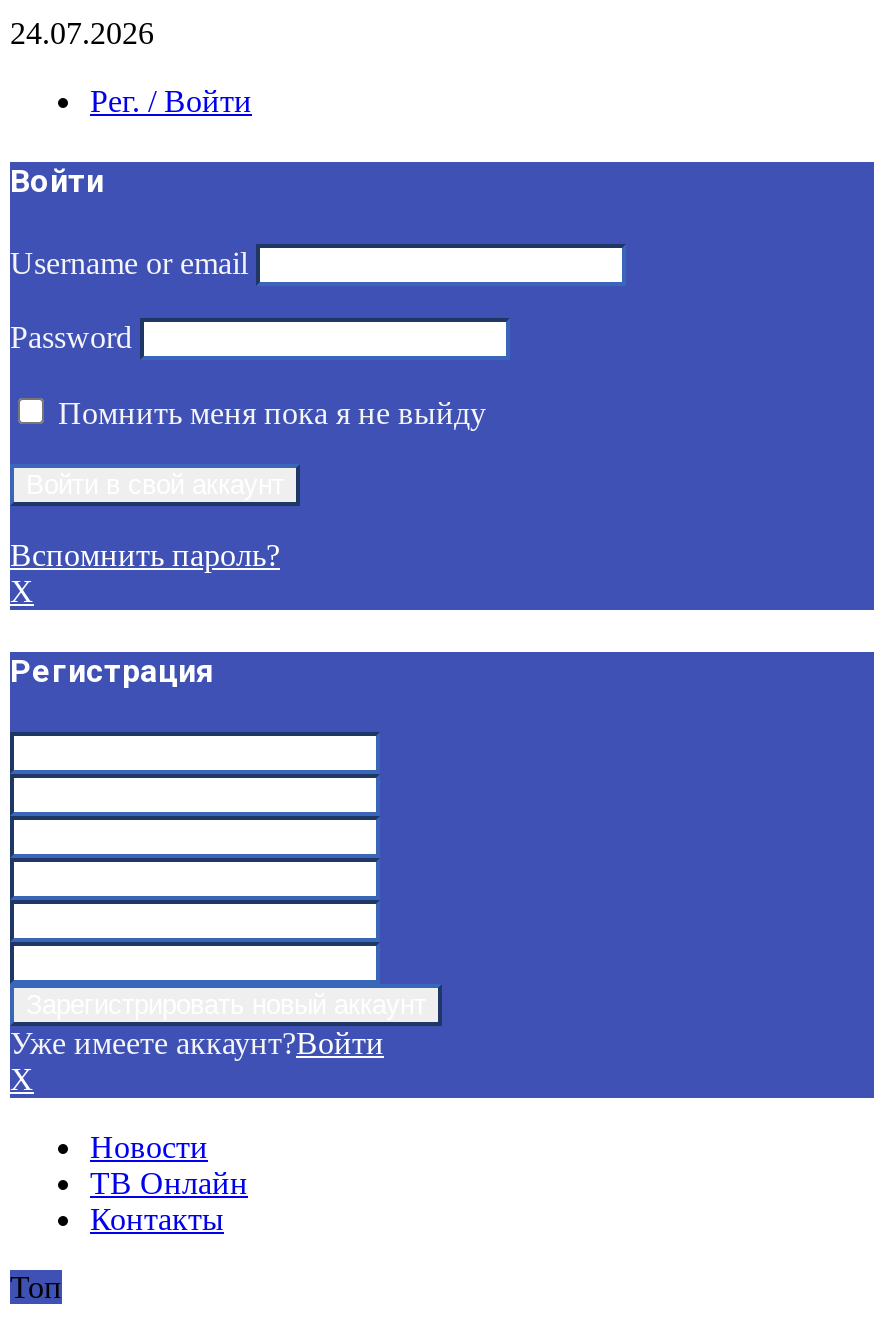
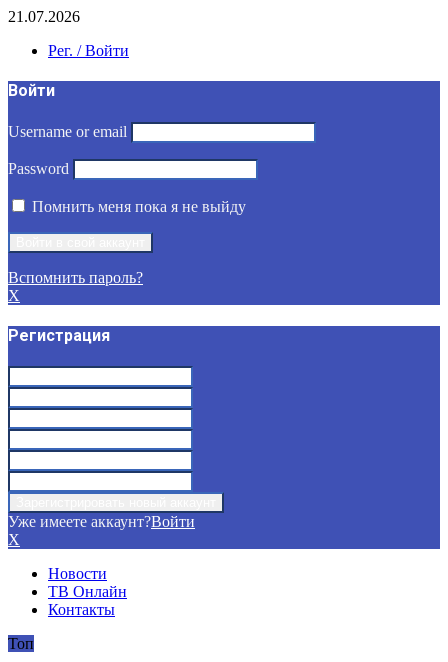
- 24.07.2026
+ 21.07.2026
